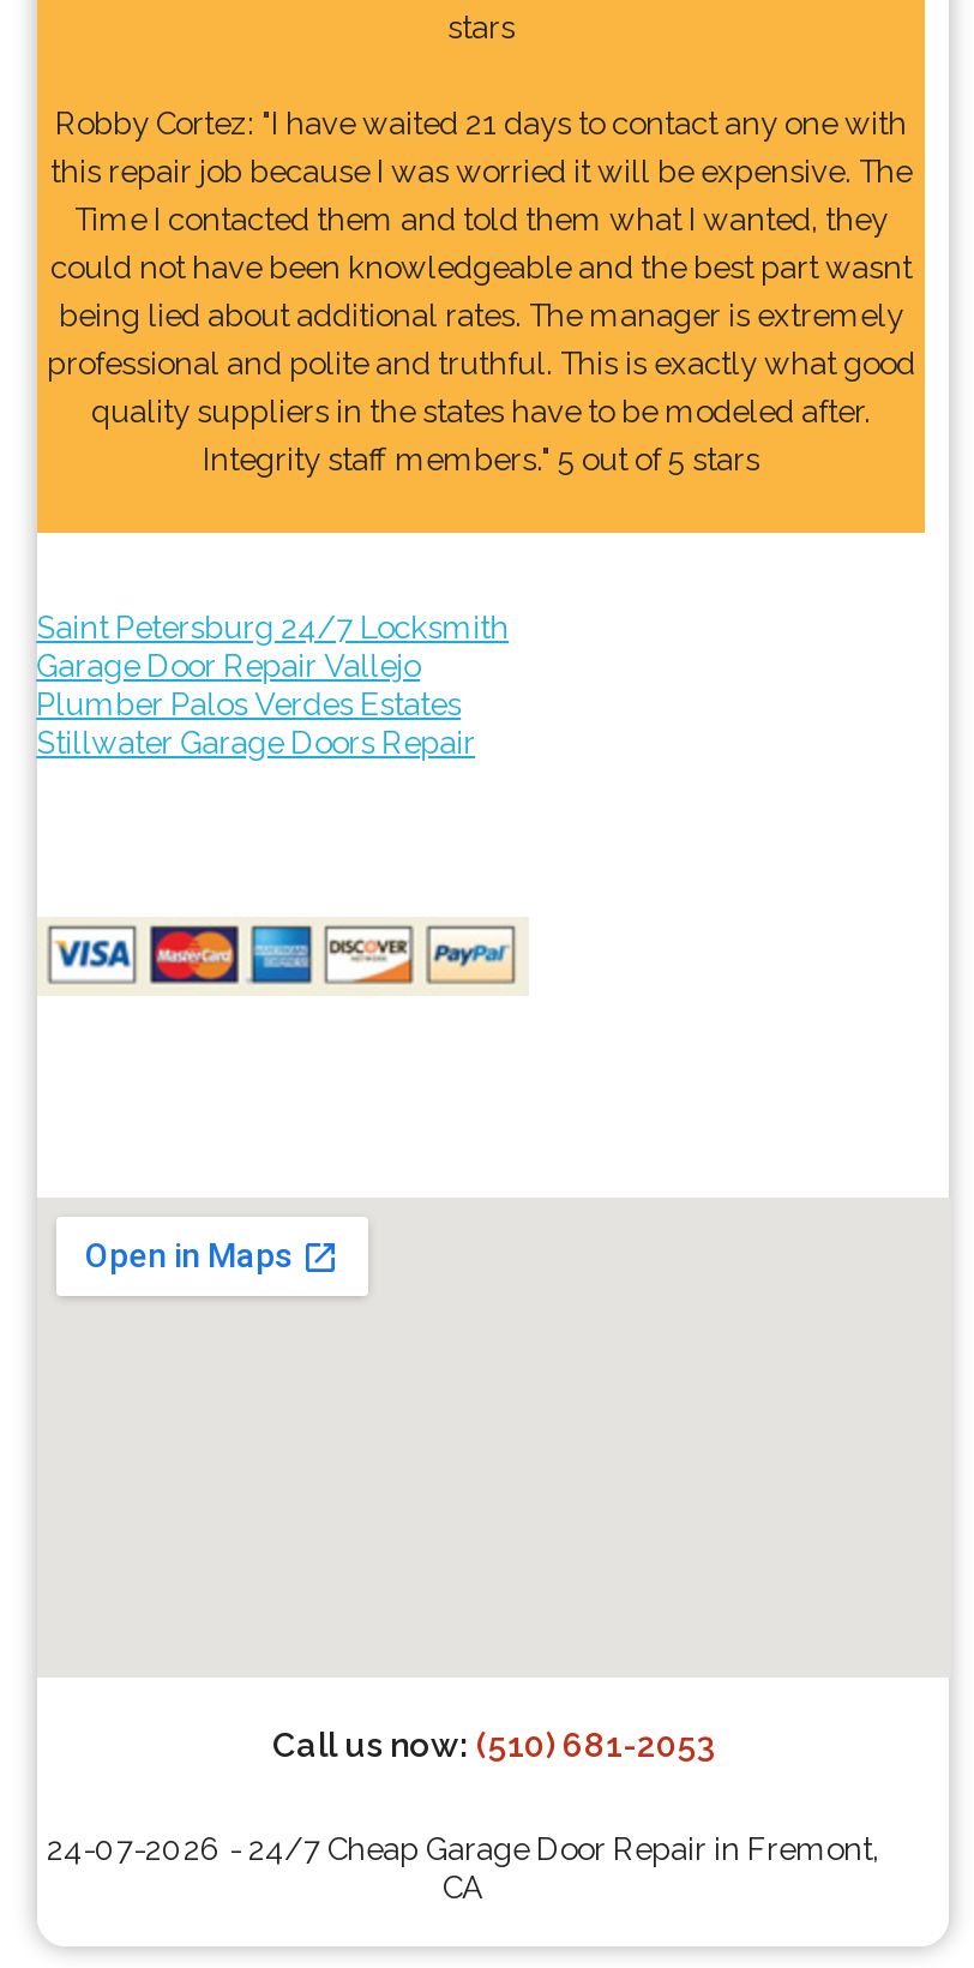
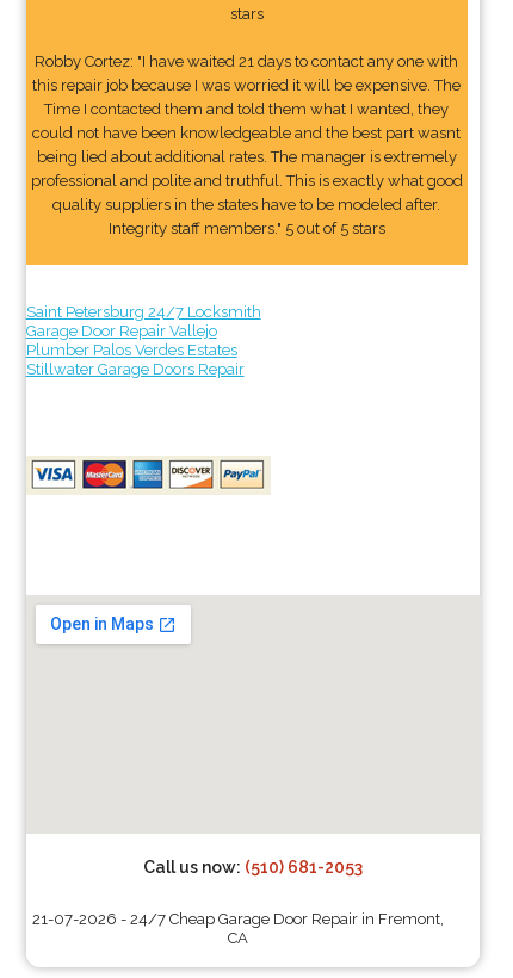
- 24-07-2026 - 24/7 Cheap Garage Door Repair in Fremont,
+ 21-07-2026 - 24/7 Cheap Garage Door Repair in Fremont,
